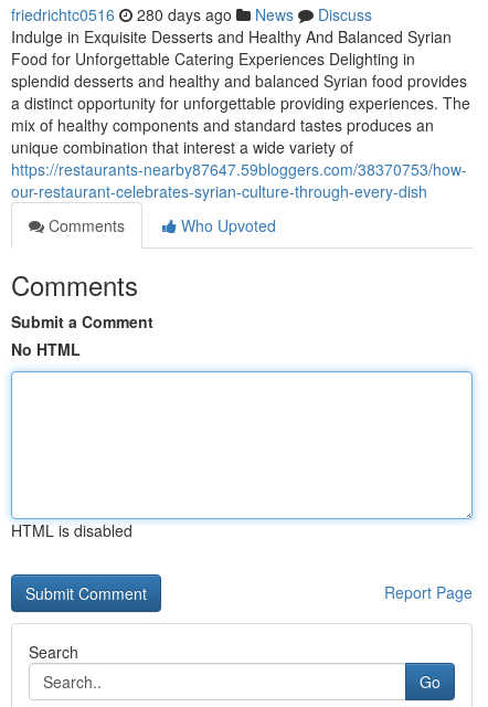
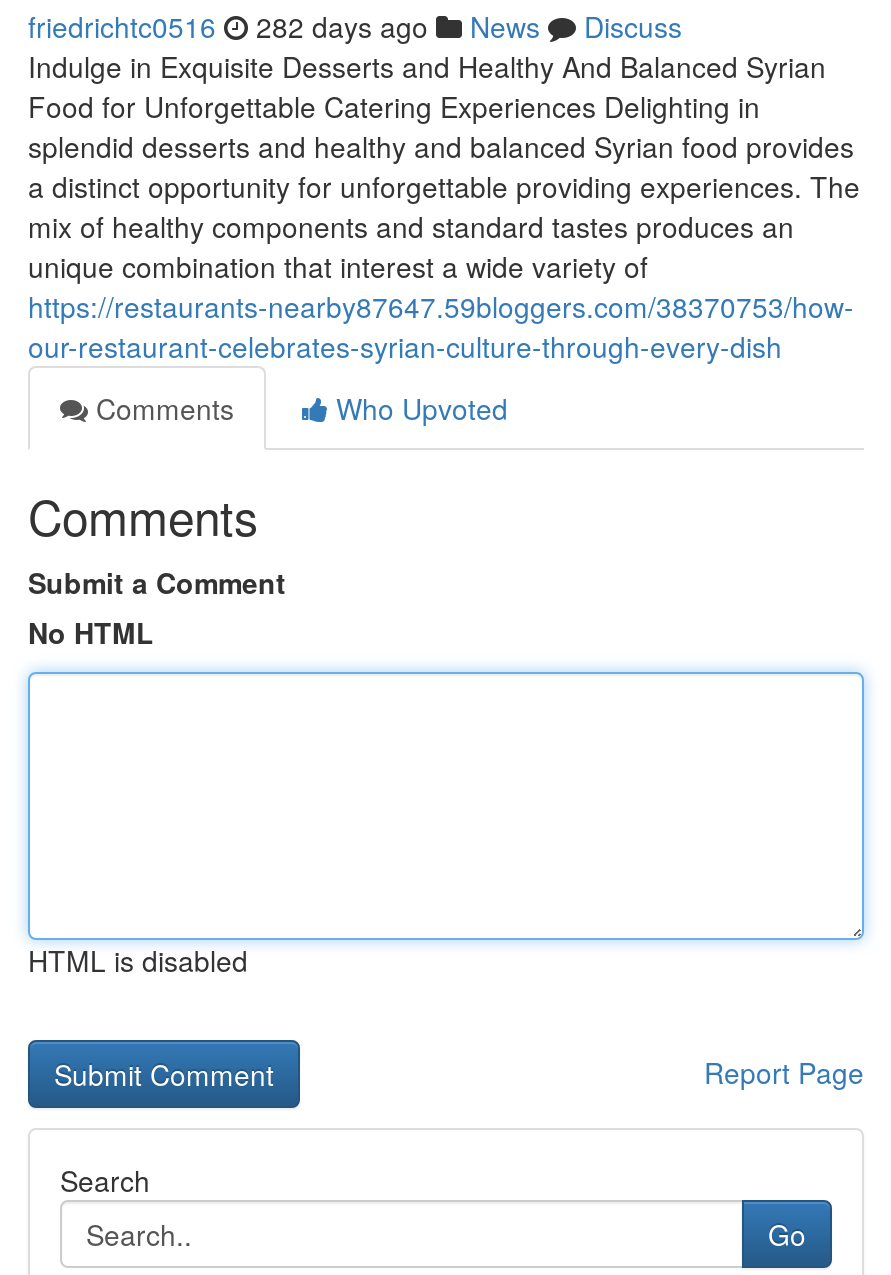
- friedrichtc0516 280 days ago News Discuss
+ friedrichtc0516 282 days ago News Discuss
